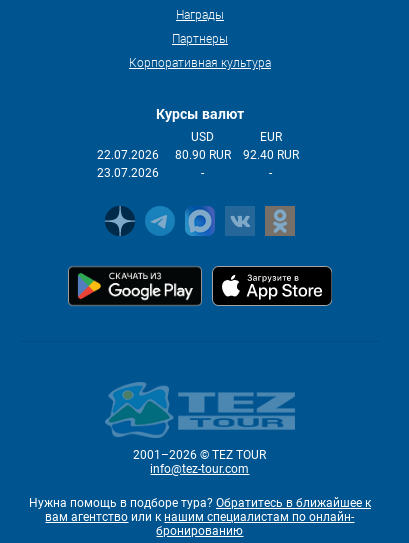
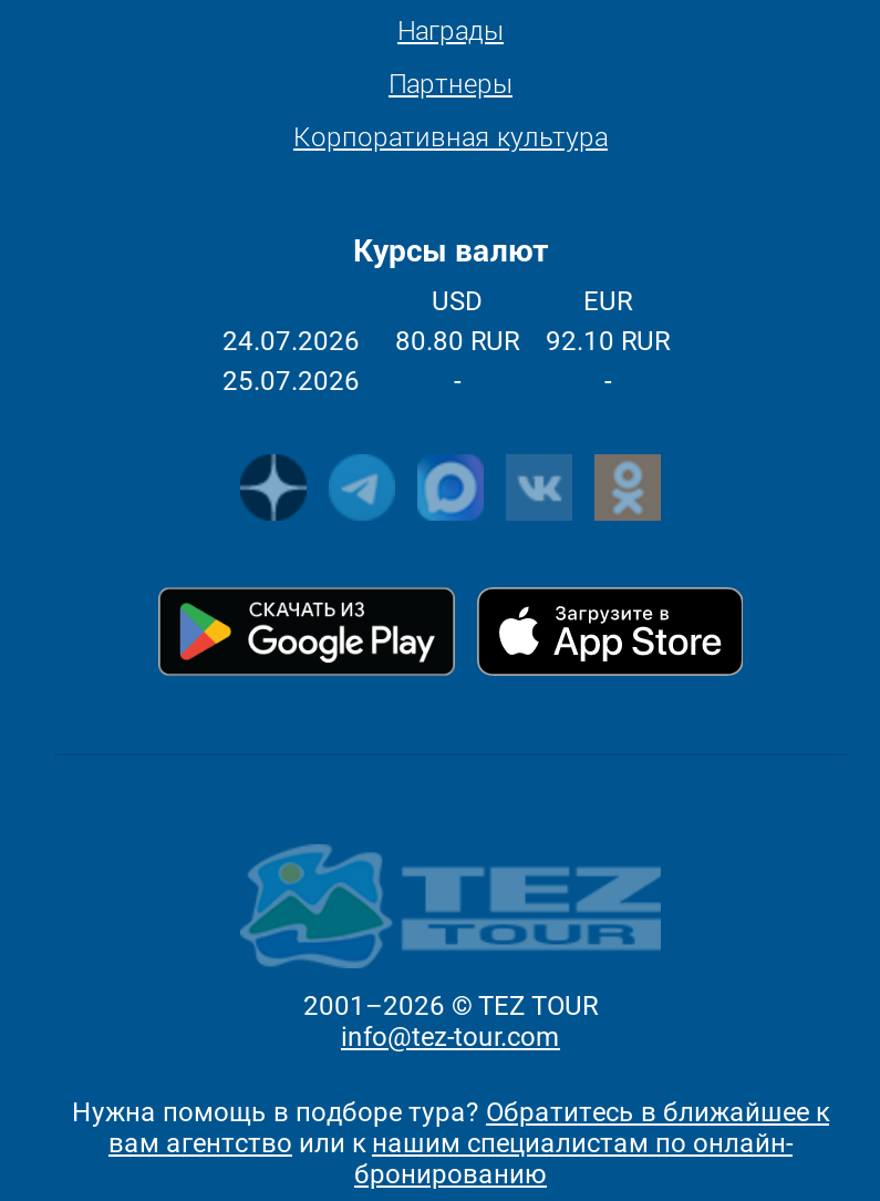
- 22.07.2026
+ 24.07.2026

- 80.90 RUR
+ 80.80 RUR

- 92.40 RUR
+ 92.10 RUR

- 23.07.2026
+ 25.07.2026
